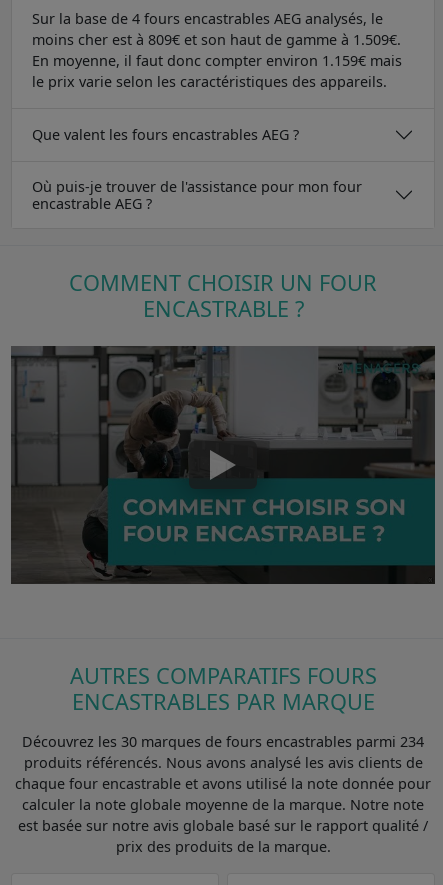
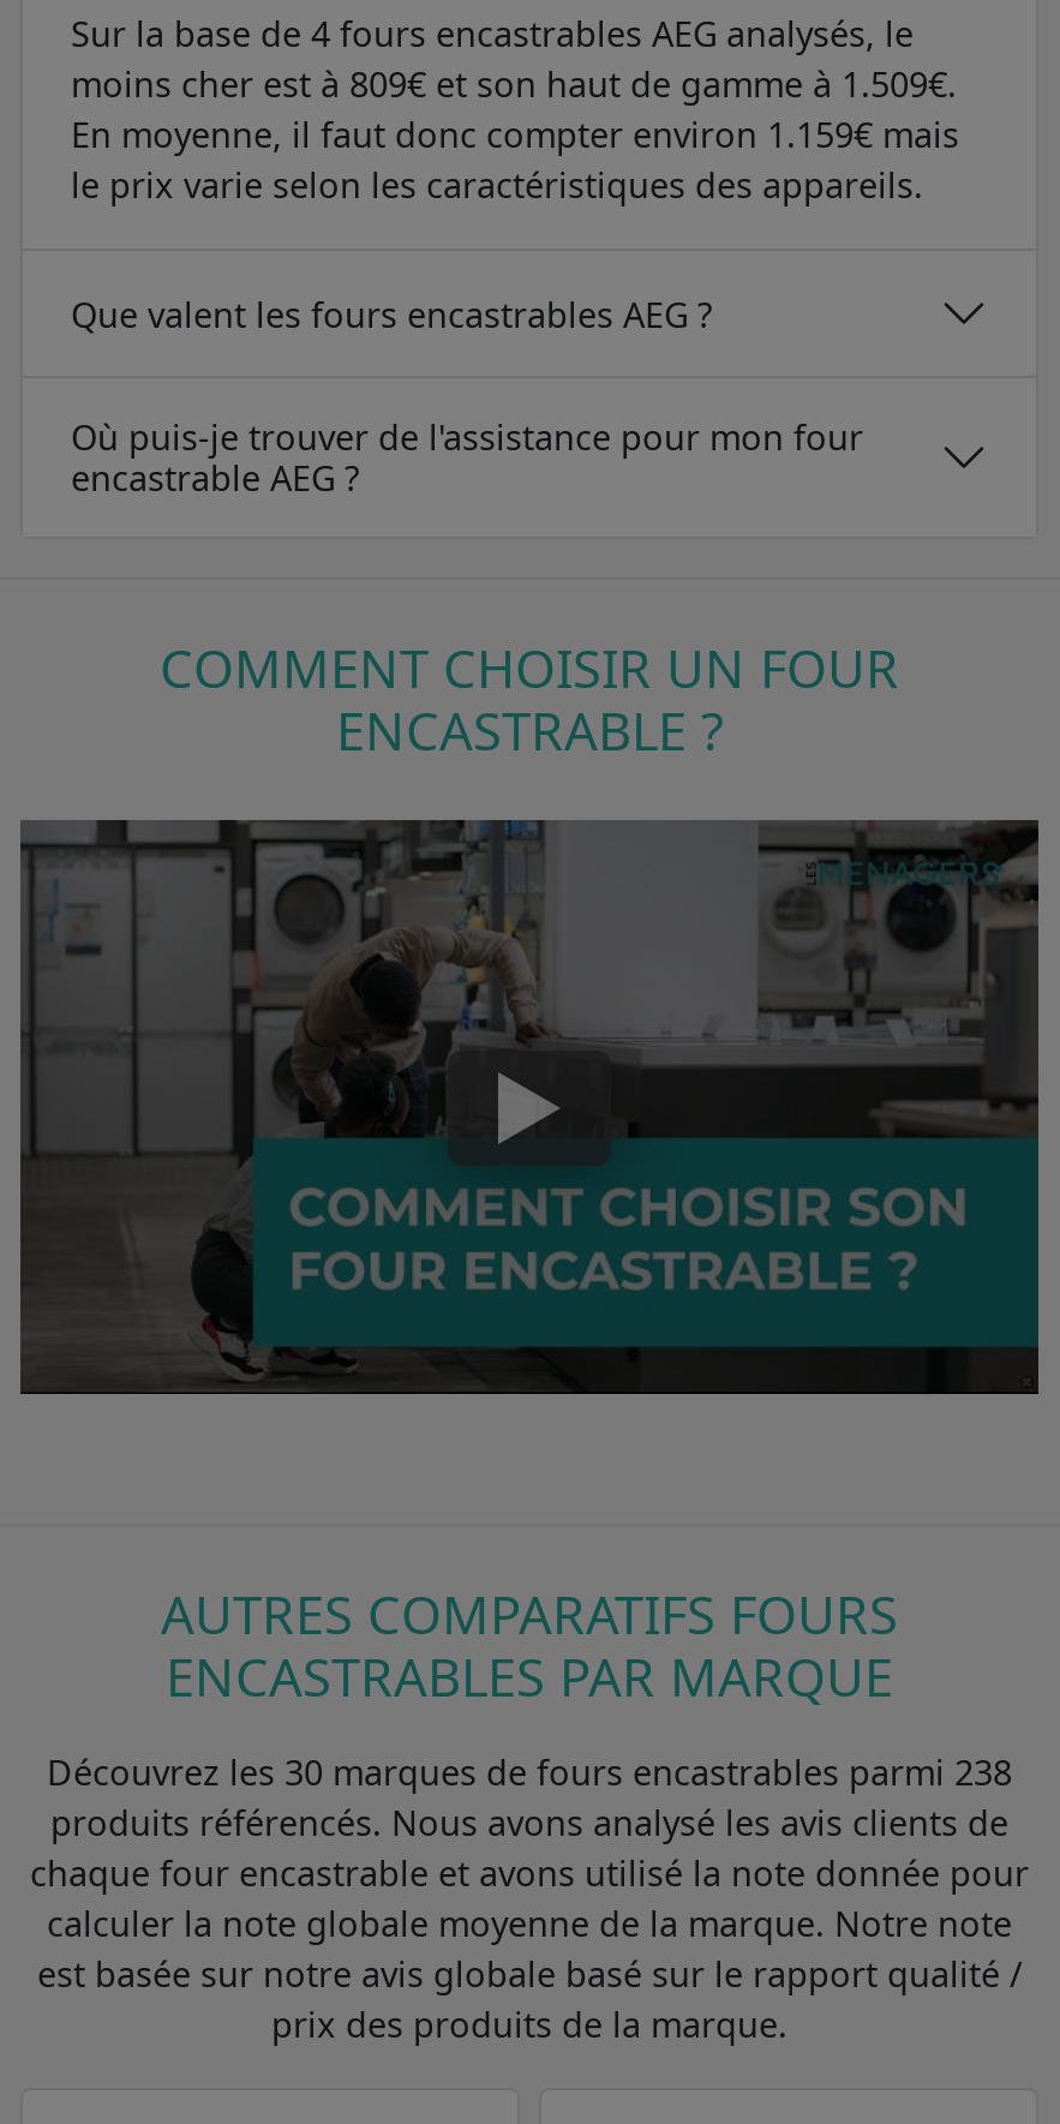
- Découvrez les 30 marques de fours encastrables parmi 234
+ Découvrez les 30 marques de fours encastrables parmi 238
